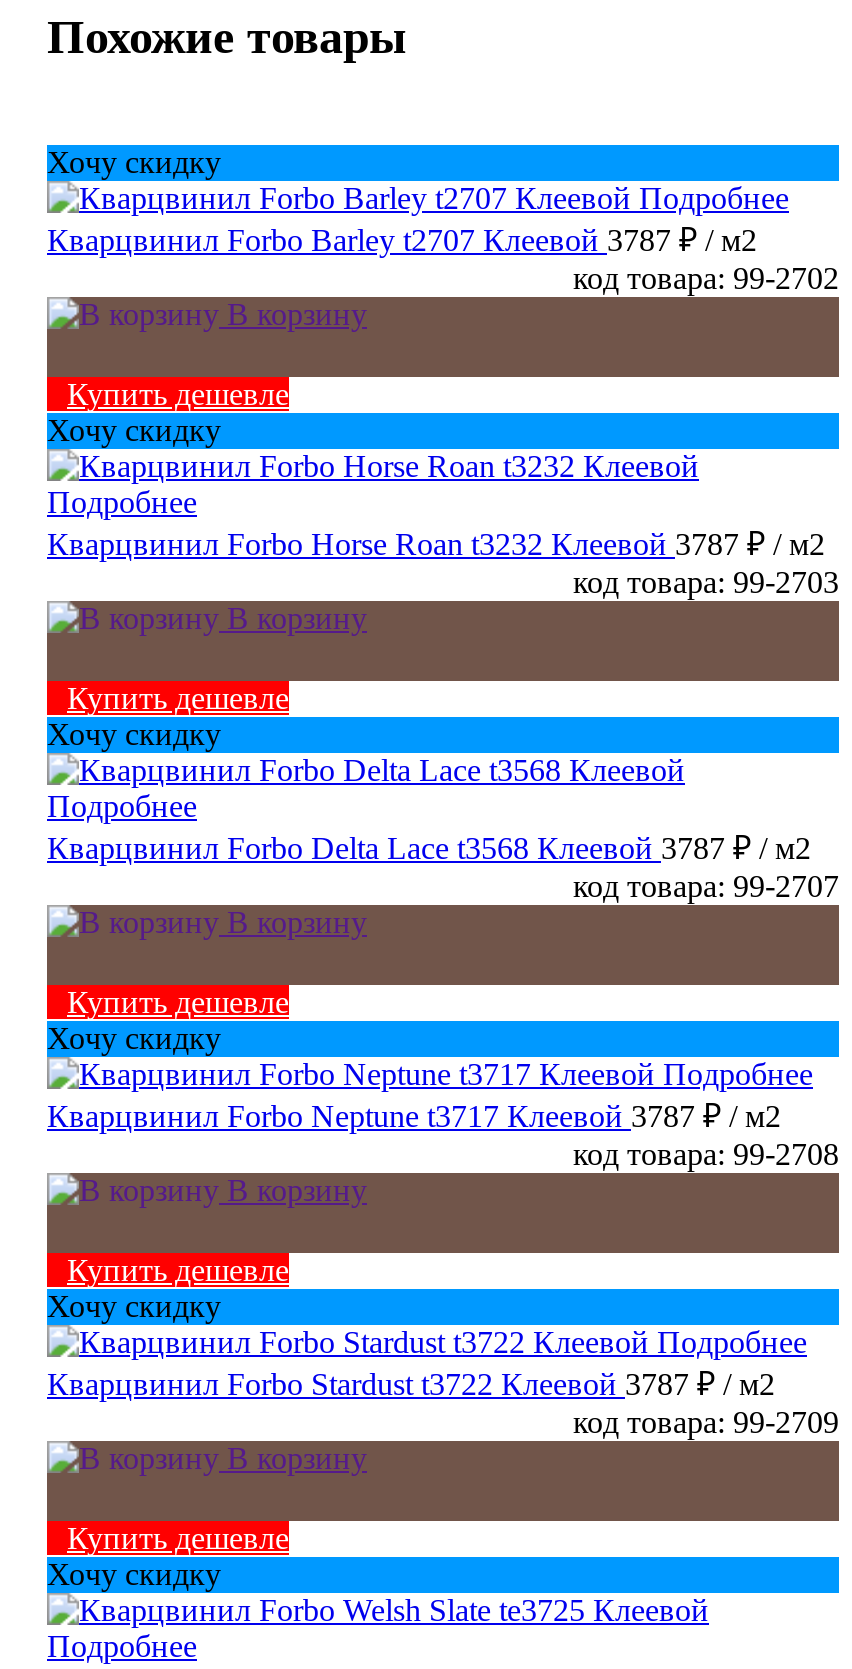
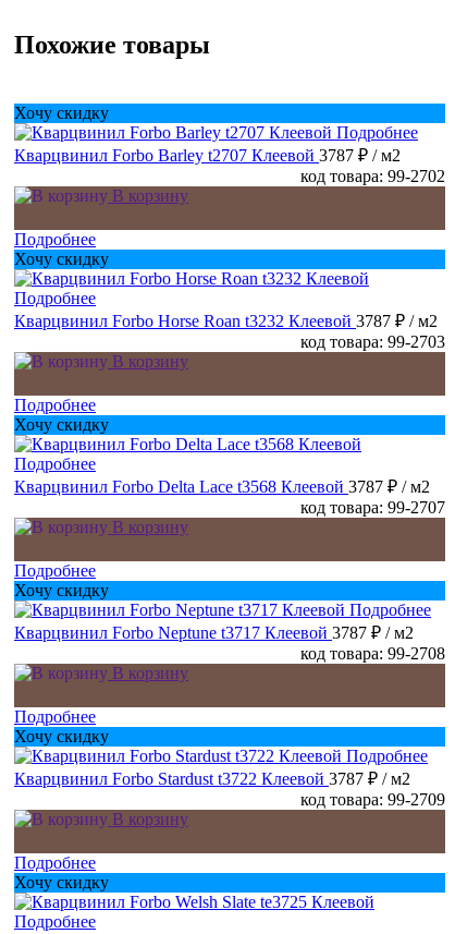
- Купить дешевле
+ Подробнее

- Купить дешевле
+ Подробнее

- Купить дешевле
+ Подробнее

- Купить дешевле
+ Подробнее

- Купить дешевле
+ Подробнее
